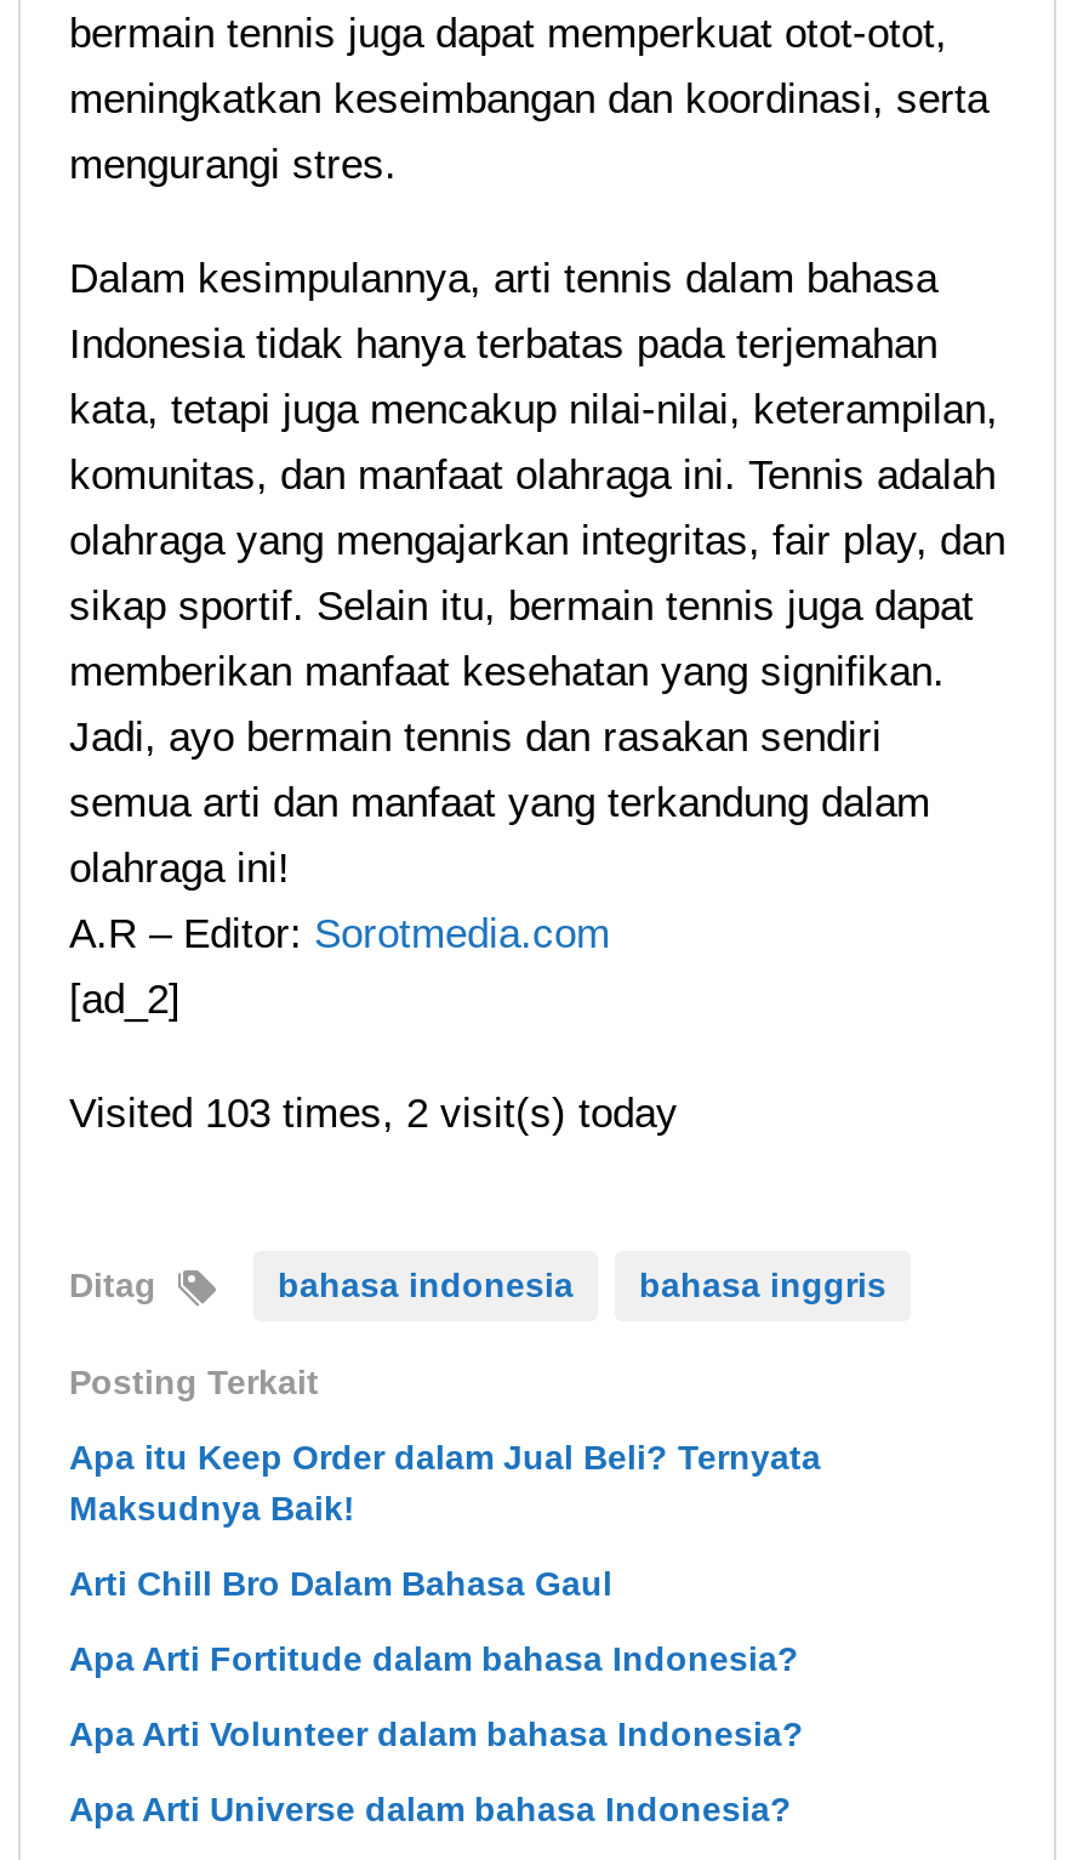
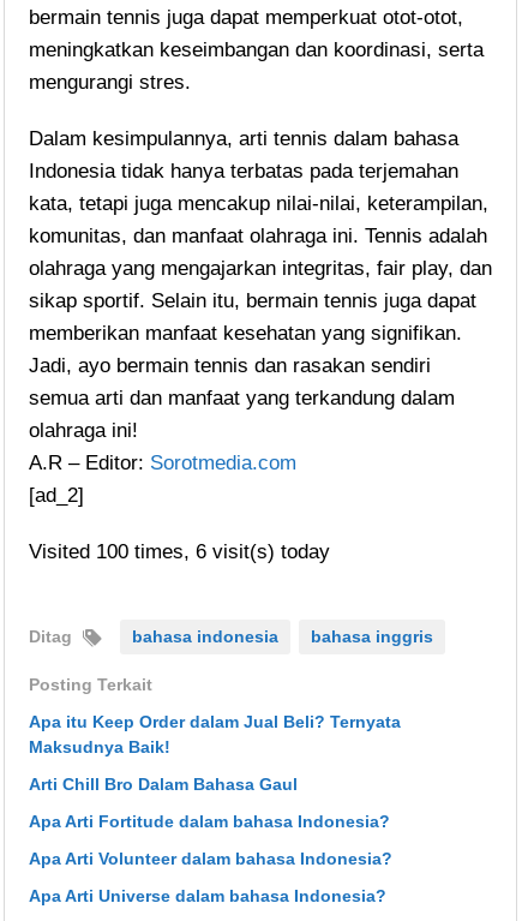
- Visited 103 times, 2 visit(s) today
+ Visited 100 times, 6 visit(s) today
